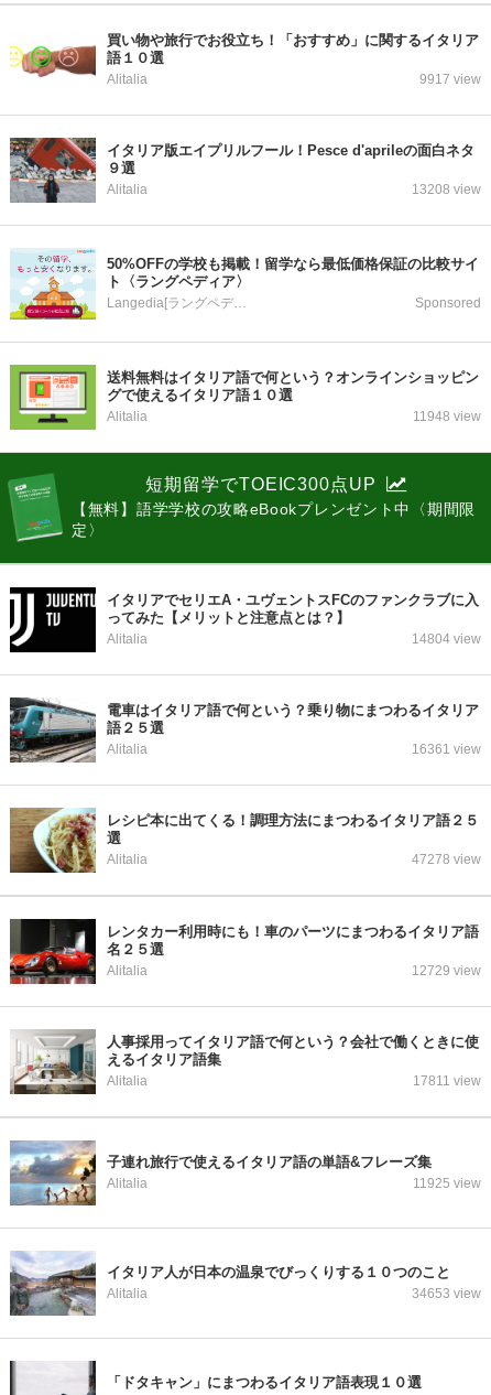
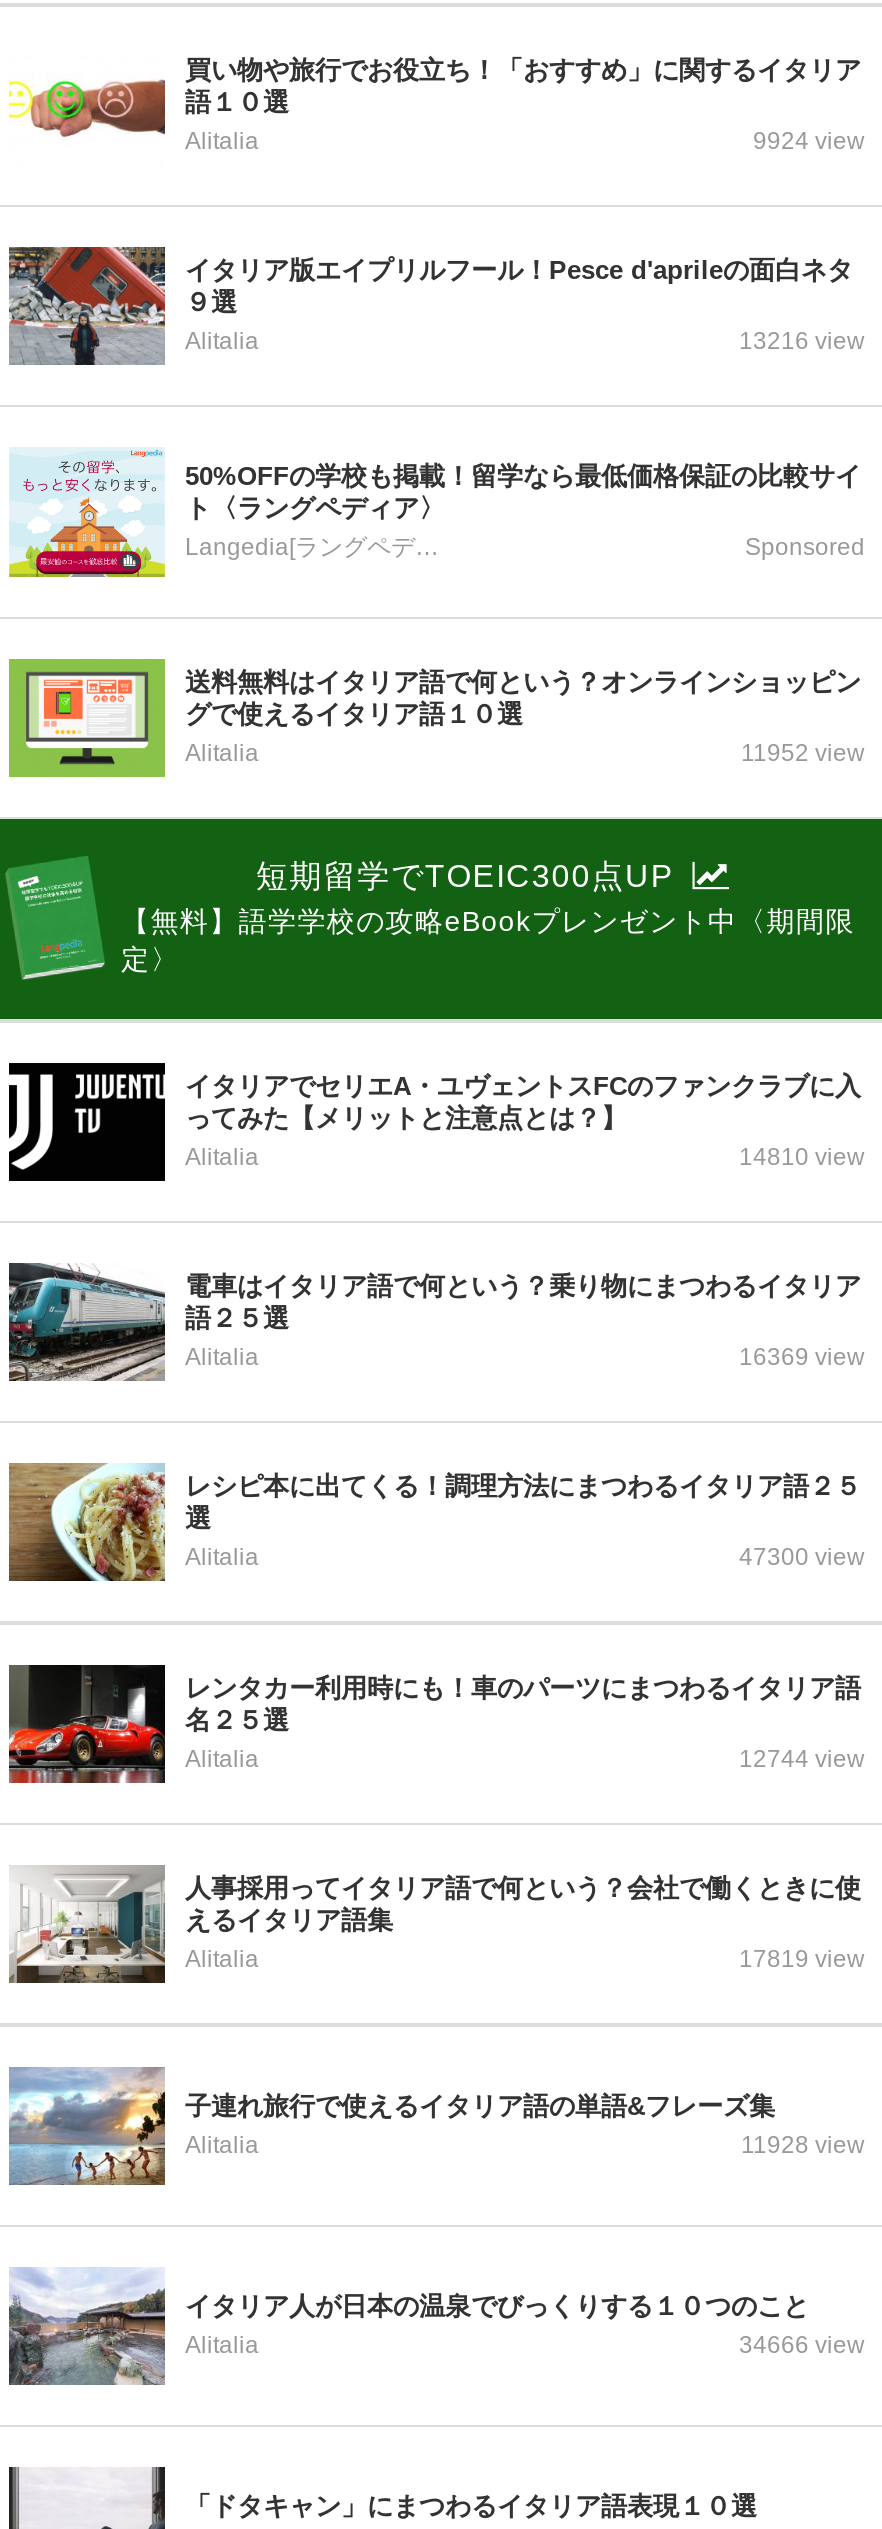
- 9917 view
+ 9924 view

- 13208 view
+ 13216 view

- 11948 view
+ 11952 view

- 14804 view
+ 14810 view

- 16361 view
+ 16369 view

- 47278 view
+ 47300 view

- 12729 view
+ 12744 view

- 17811 view
+ 17819 view

- 11925 view
+ 11928 view

- 34653 view
+ 34666 view
